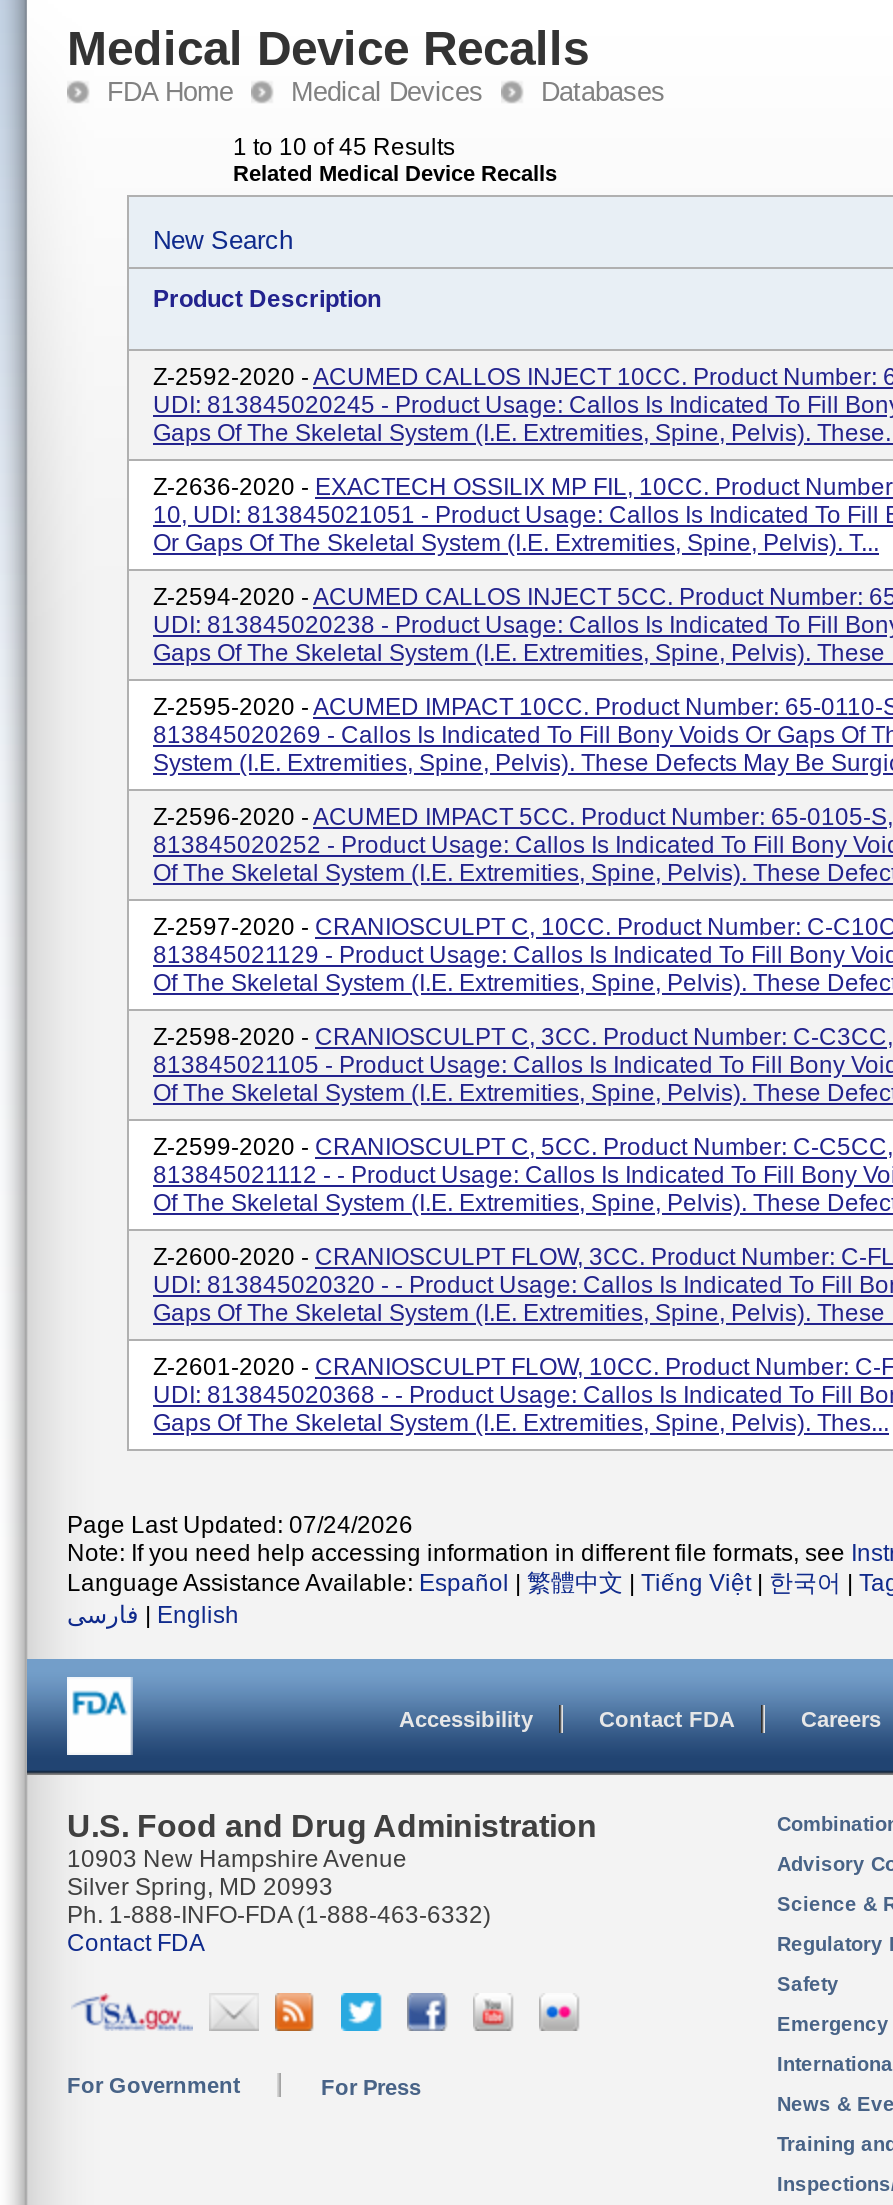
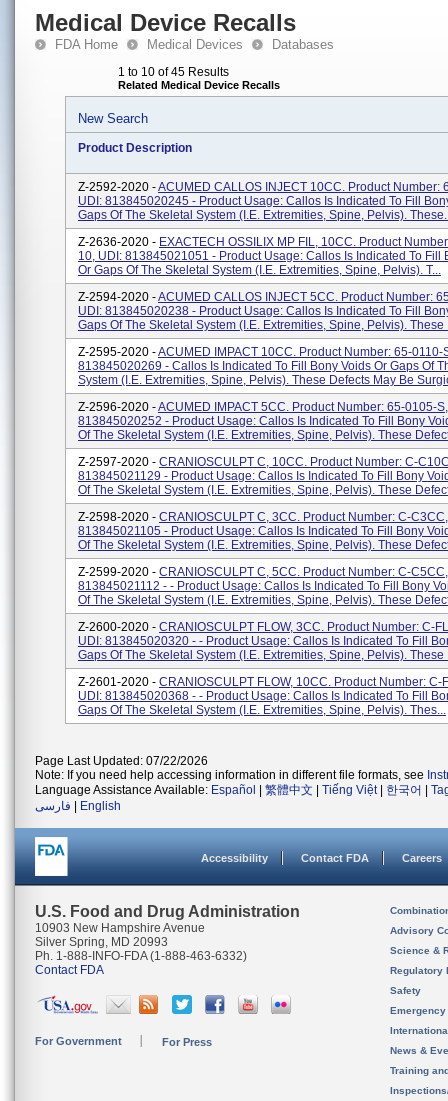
- Page Last Updated: 07/24/2026
+ Page Last Updated: 07/22/2026
